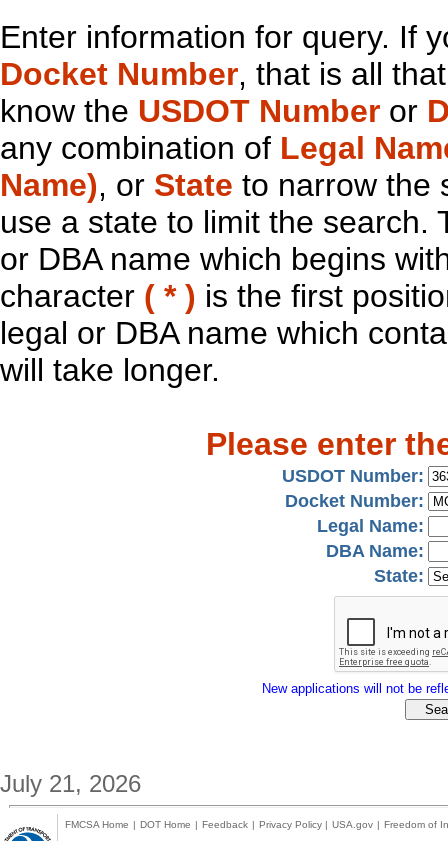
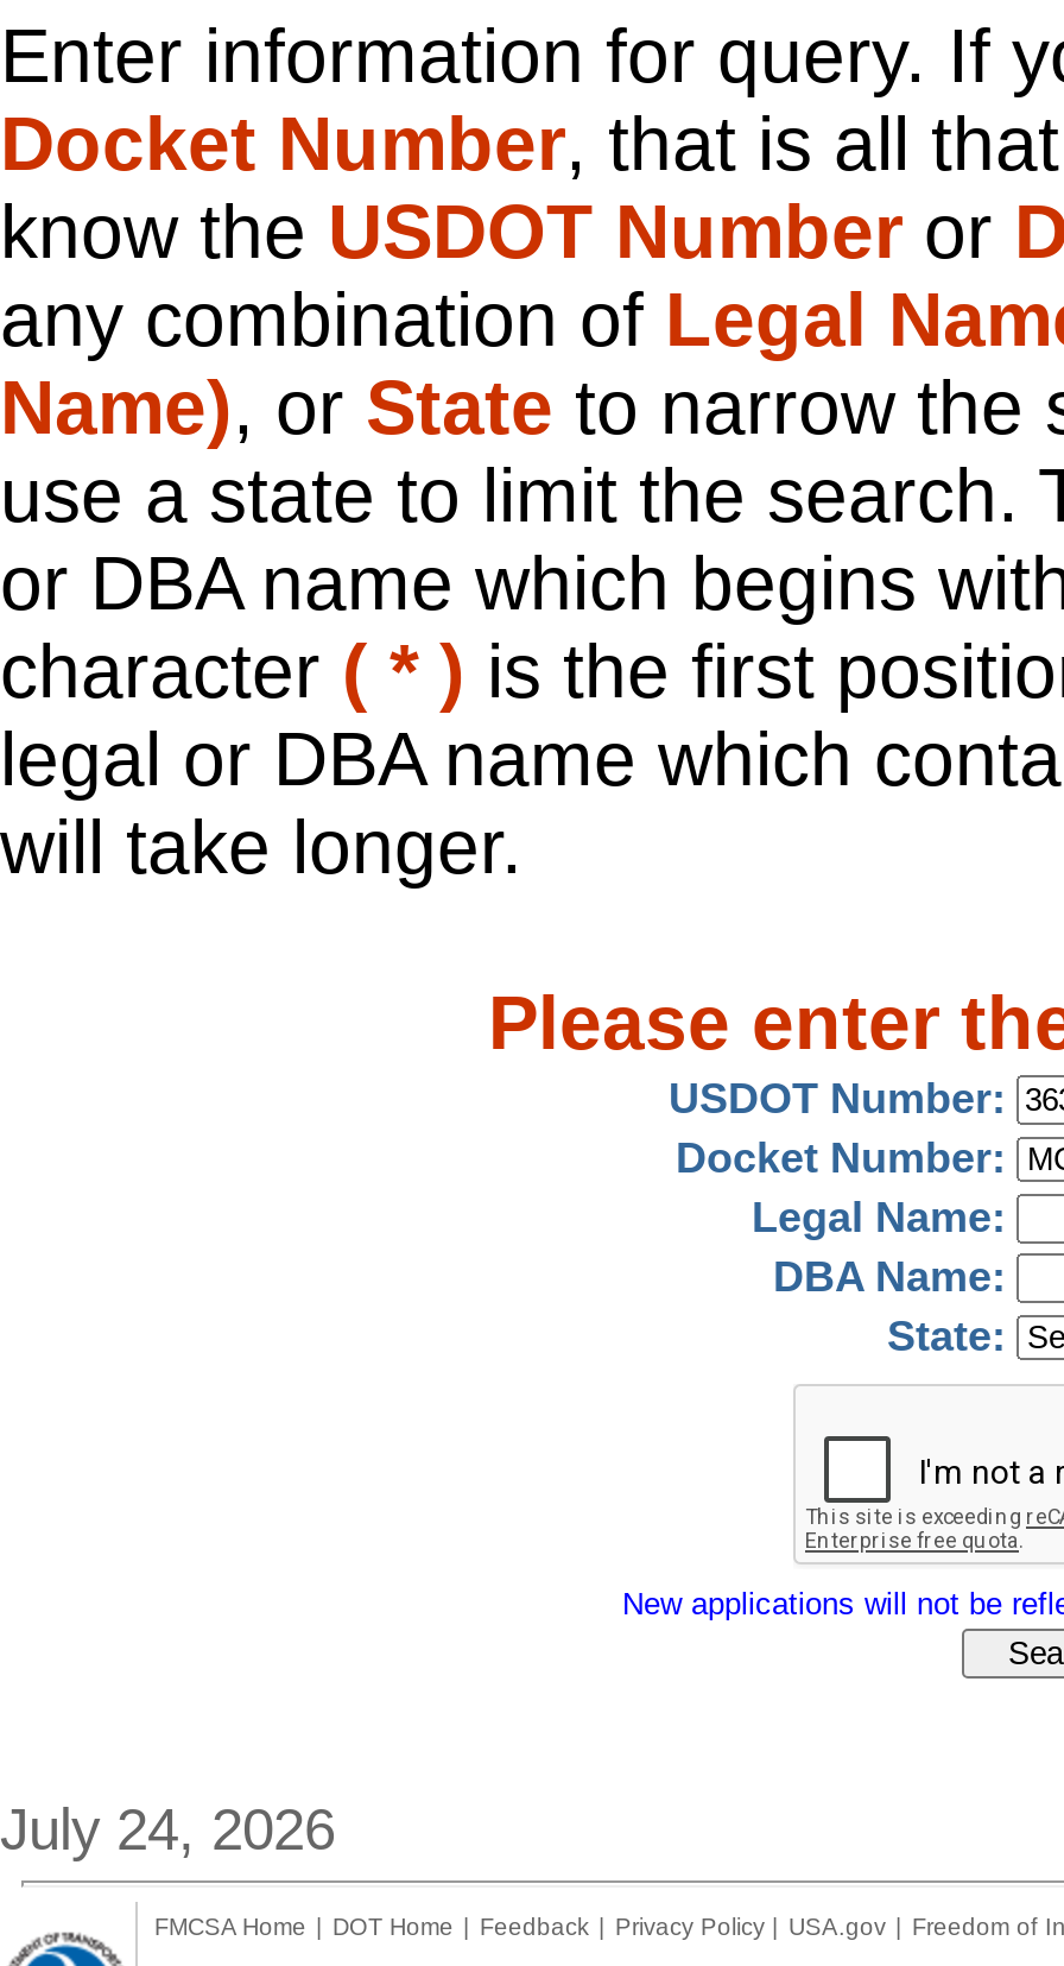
- July 21, 2026
+ July 24, 2026
